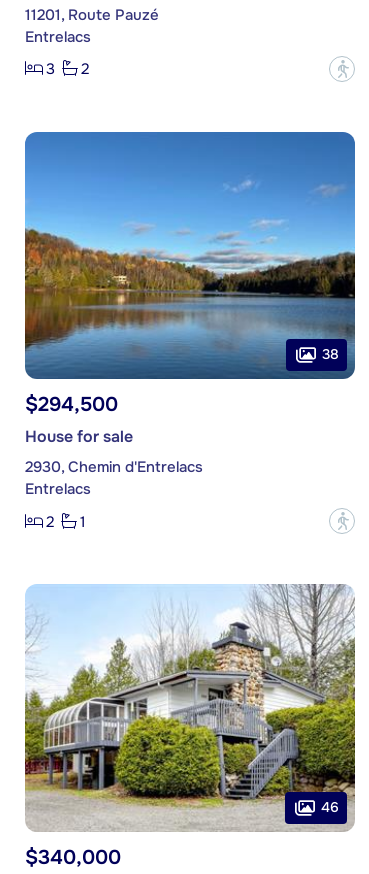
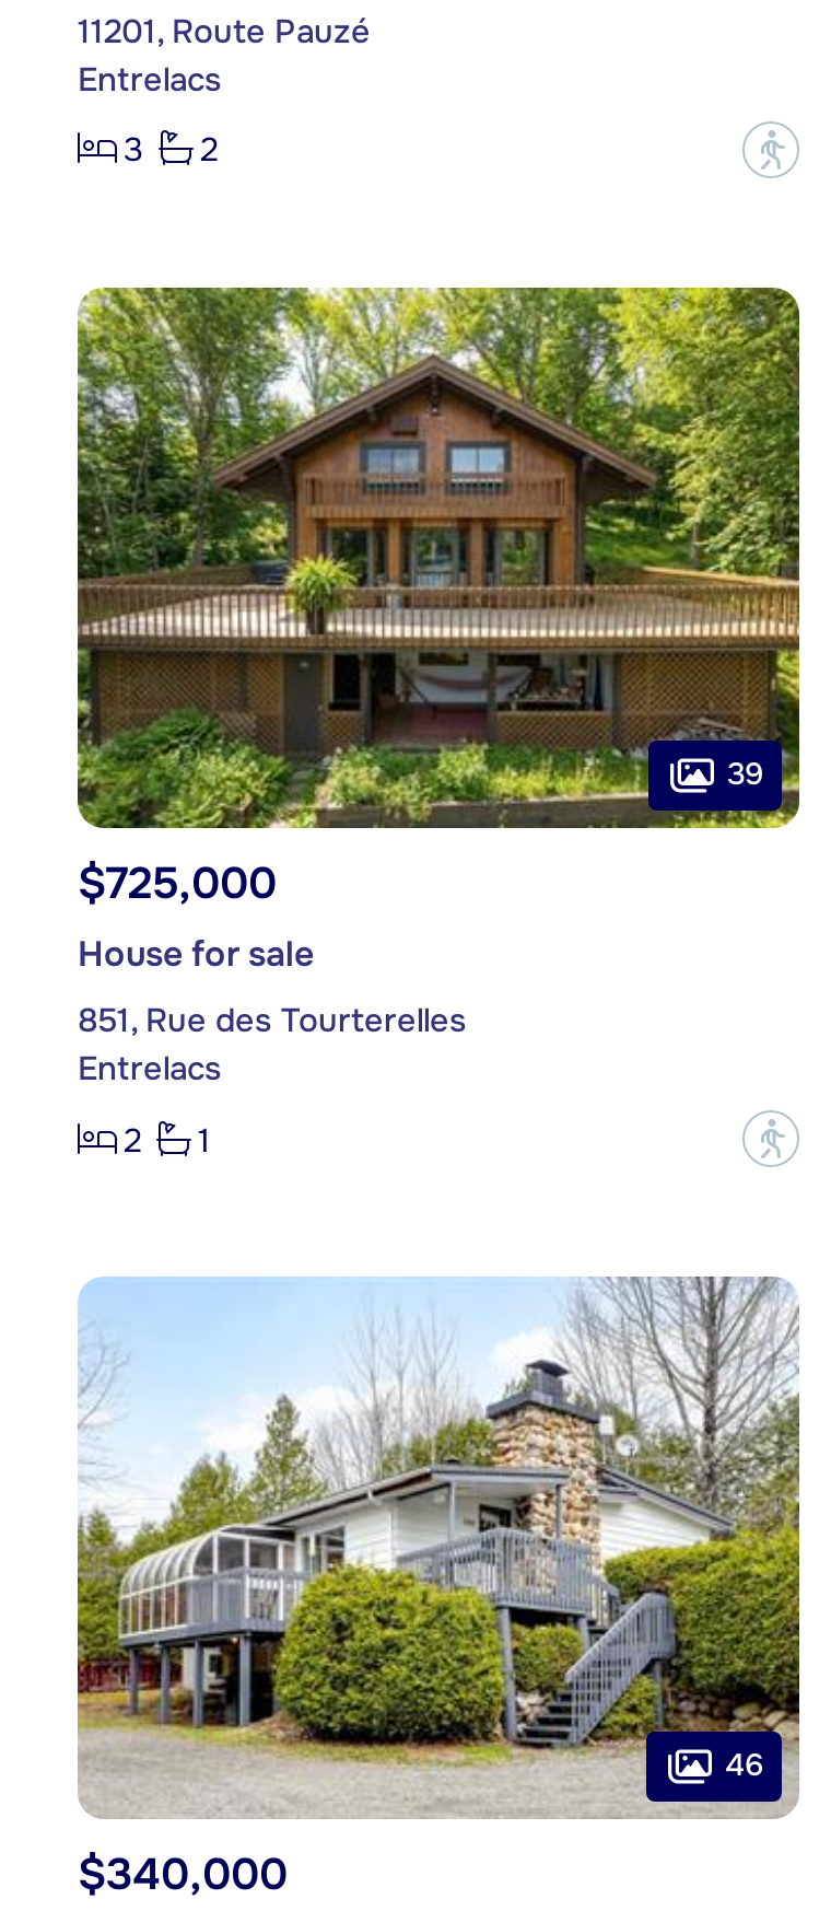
- [image]
- 38
+ [image]
+ 39

- $294,500
+ $725,000

- 2930, Chemin d'Entrelacs
+ 851, Rue des Tourterelles
